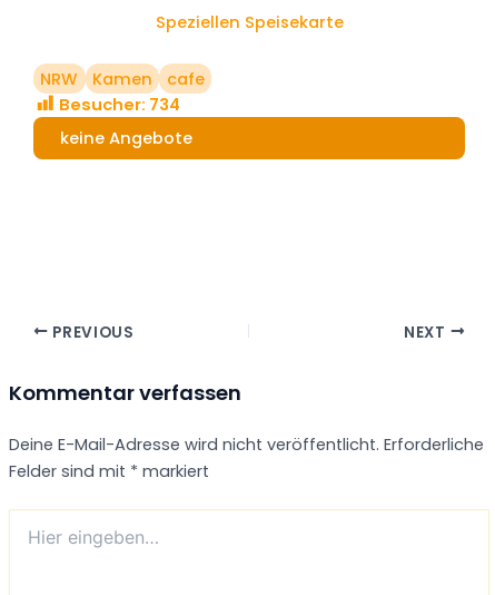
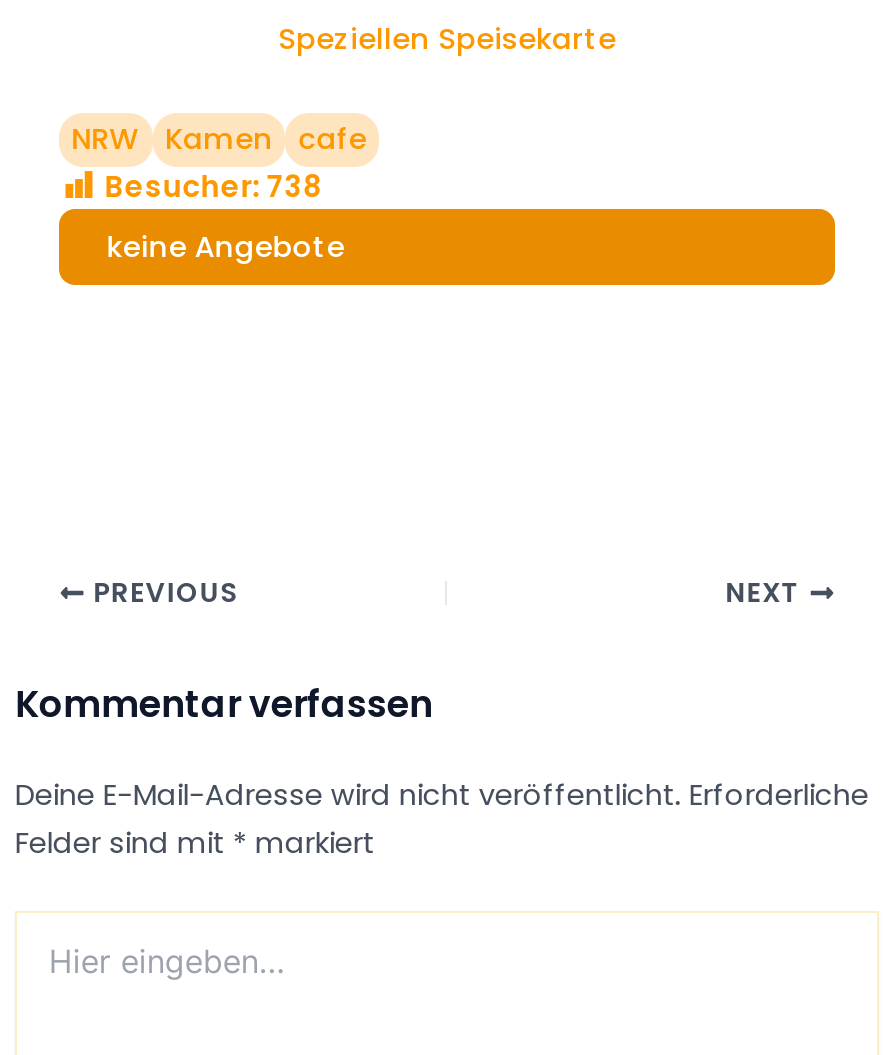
- Besucher: 734
+ Besucher: 738
